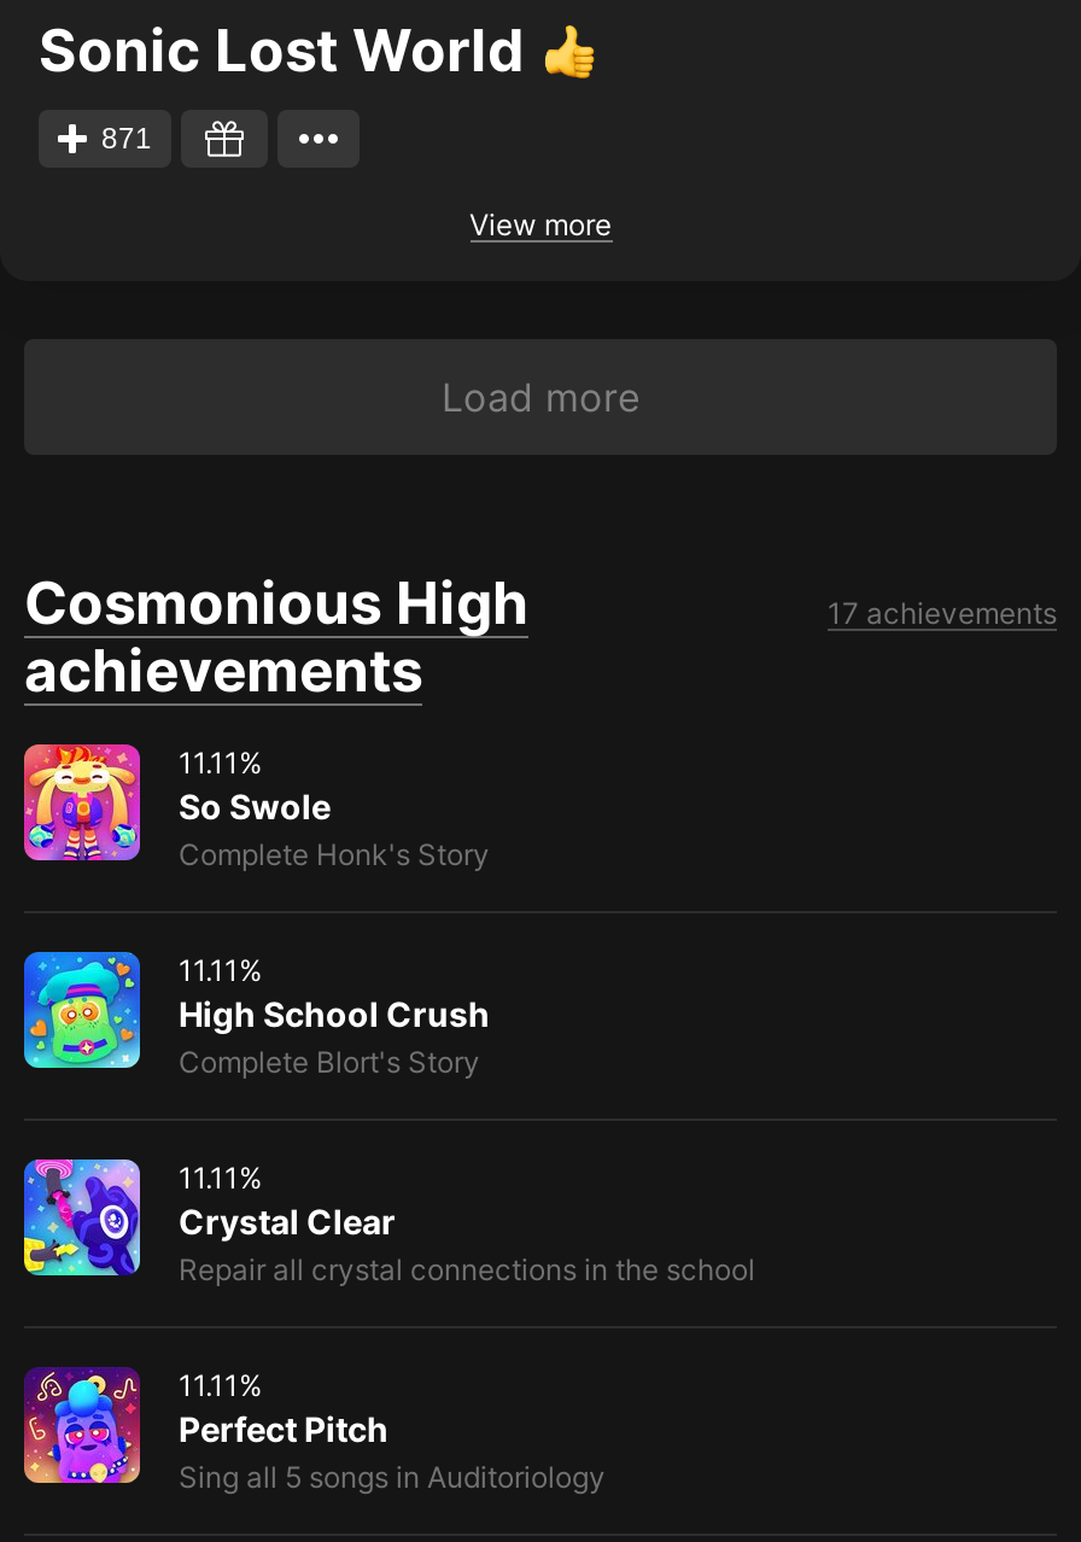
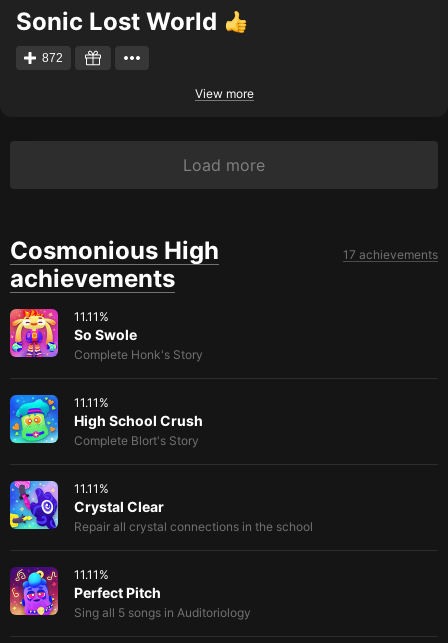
- 871
+ 872
